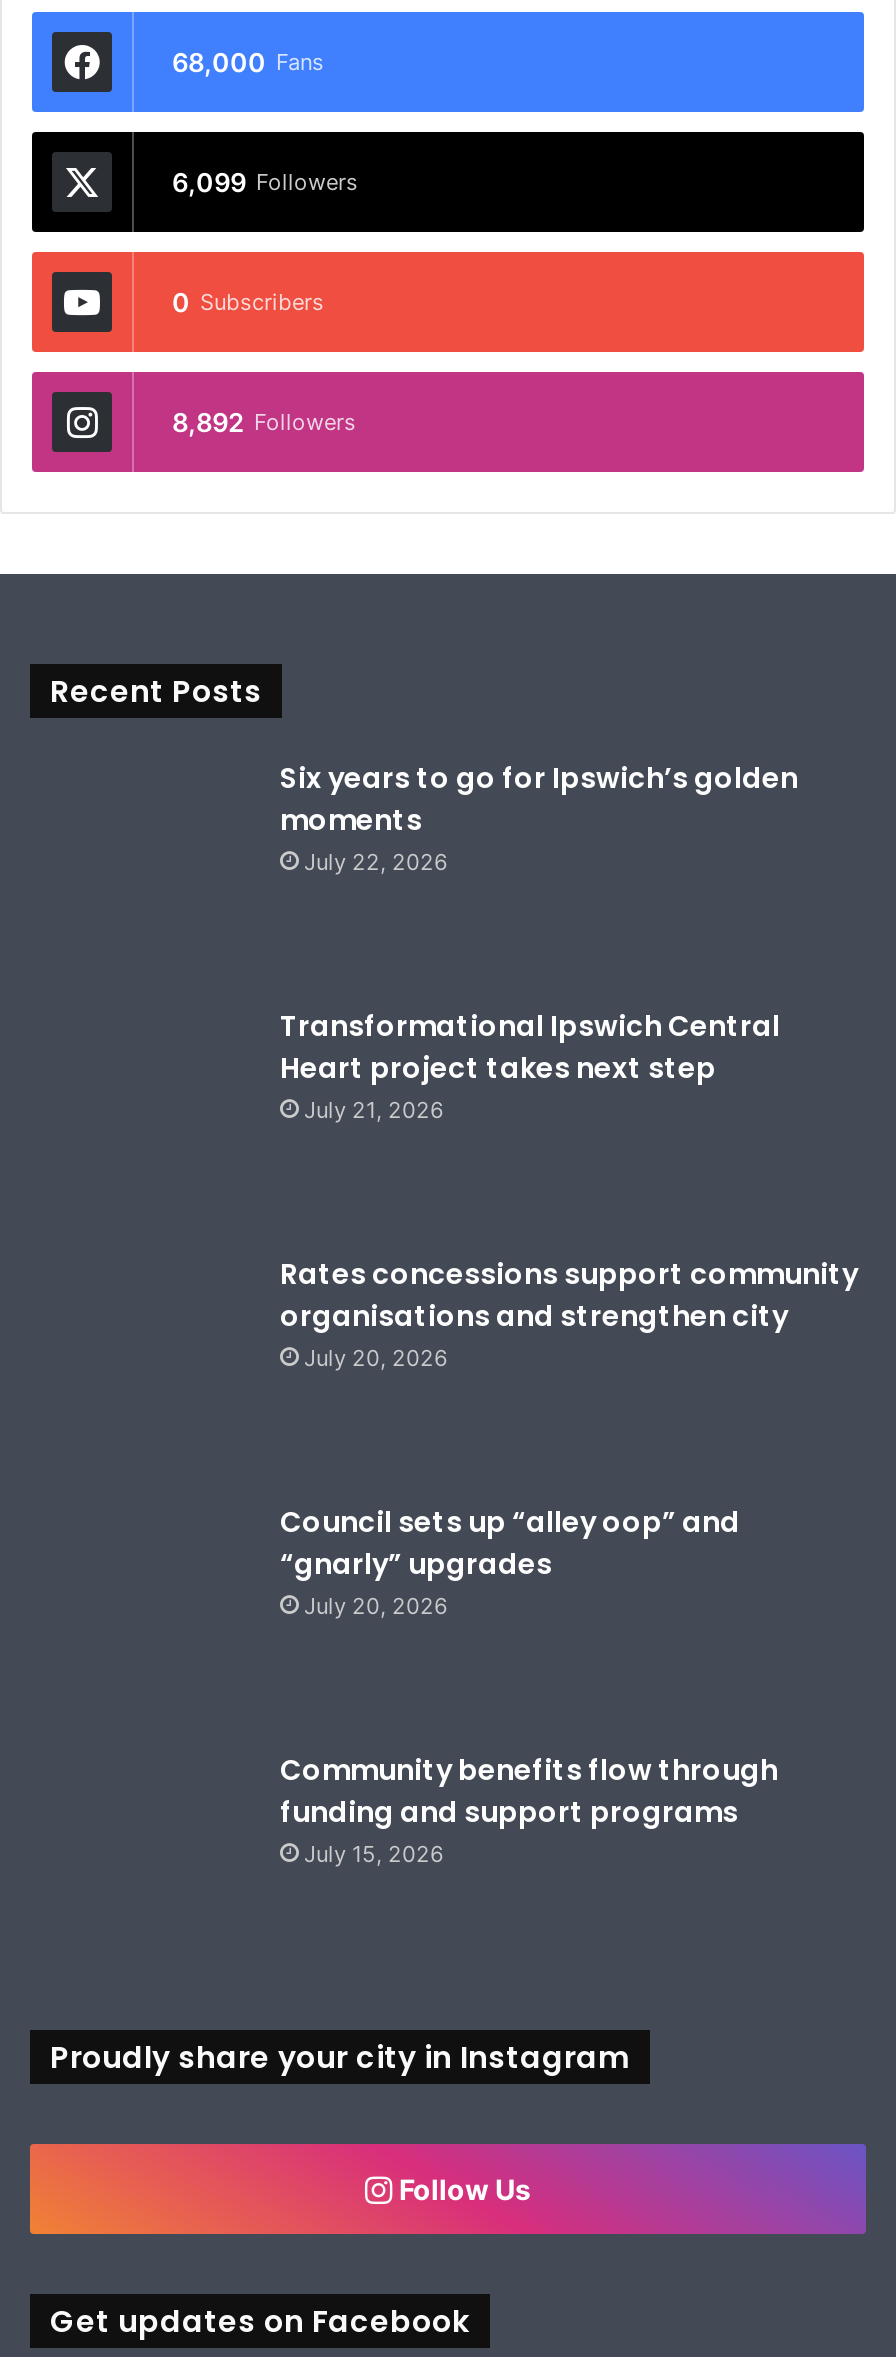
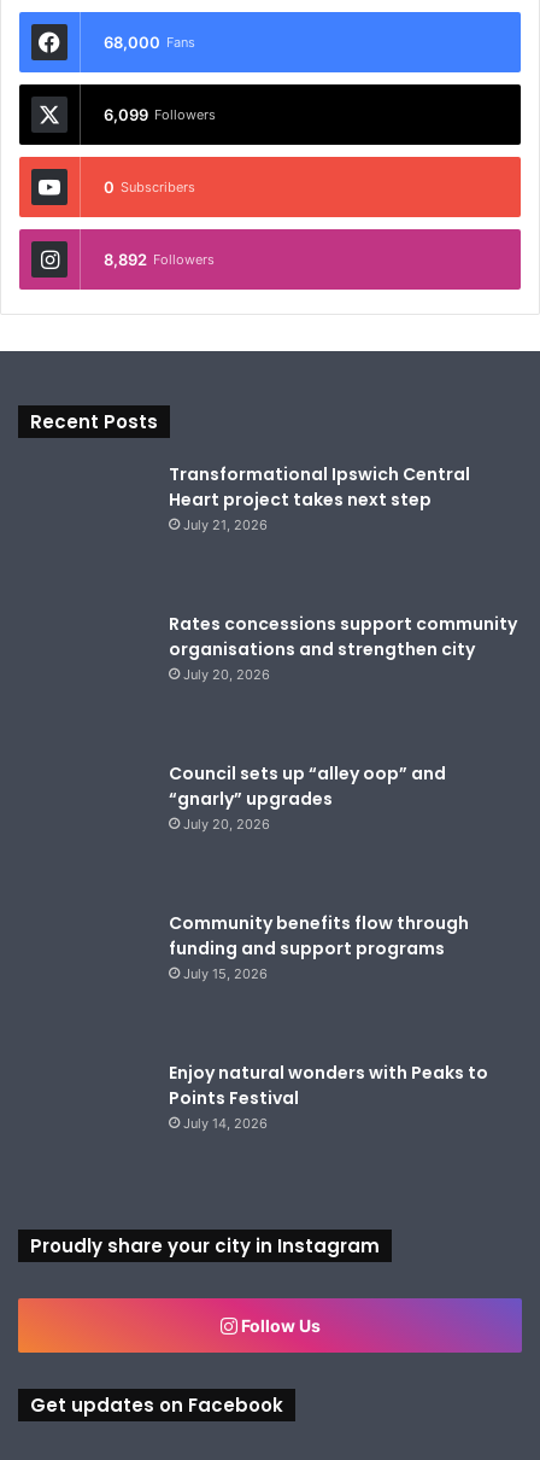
- Six years to go for Ipswich’s golden
- moments
- July 22, 2026

moved up: Transformational Ipswich Central | Heart project takes next step | July 21, 2026 | ... | funding and support programs | July 15, 2026

+ Enjoy natural wonders with Peaks to
+ Points Festival
+ July 14, 2026
